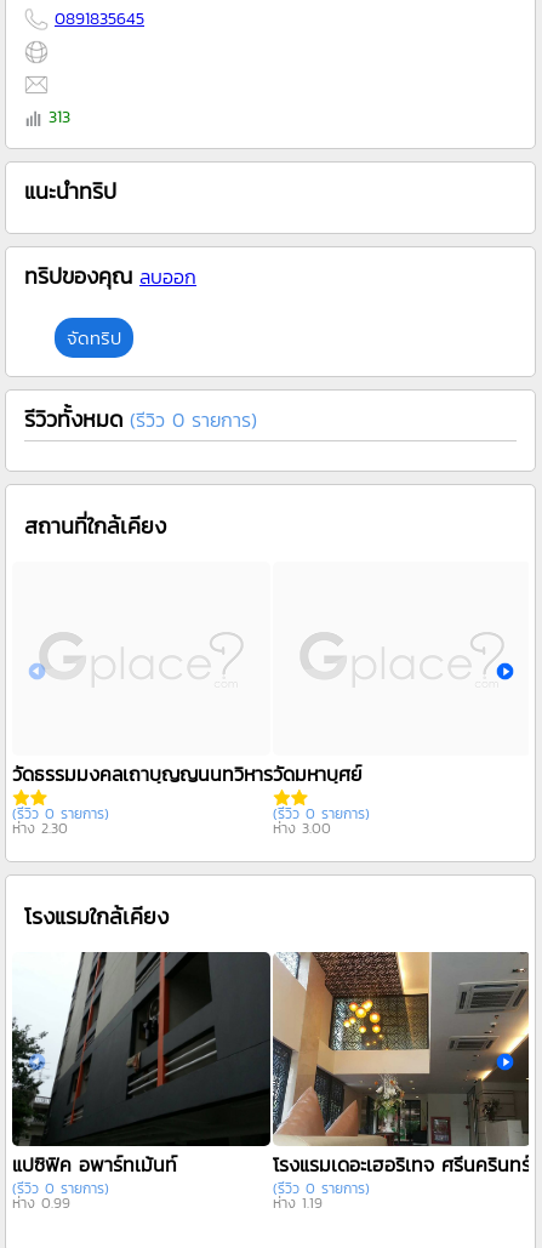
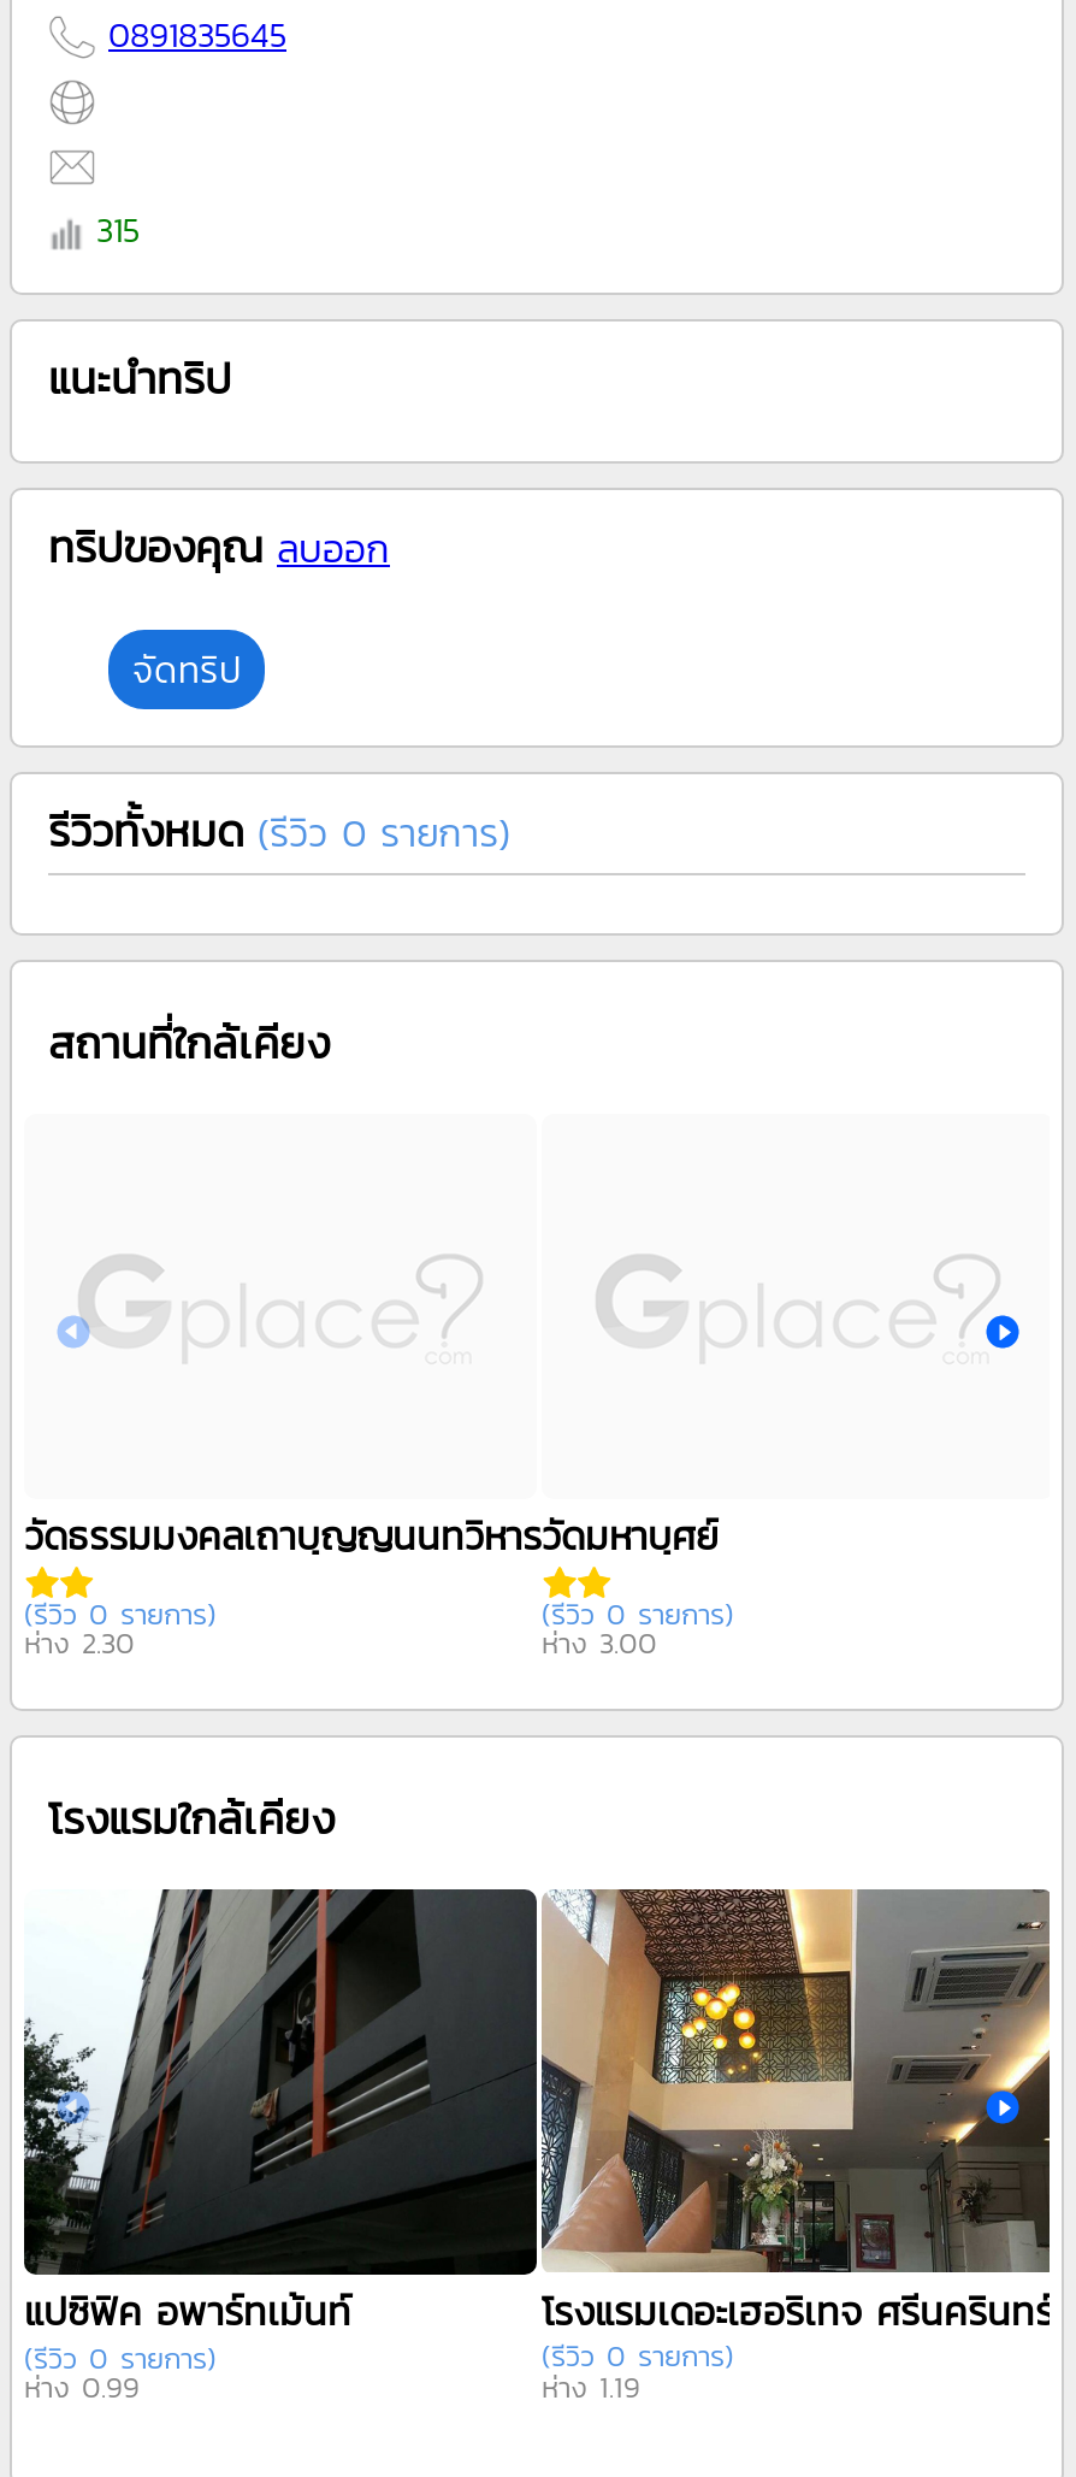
- 313
+ 315
